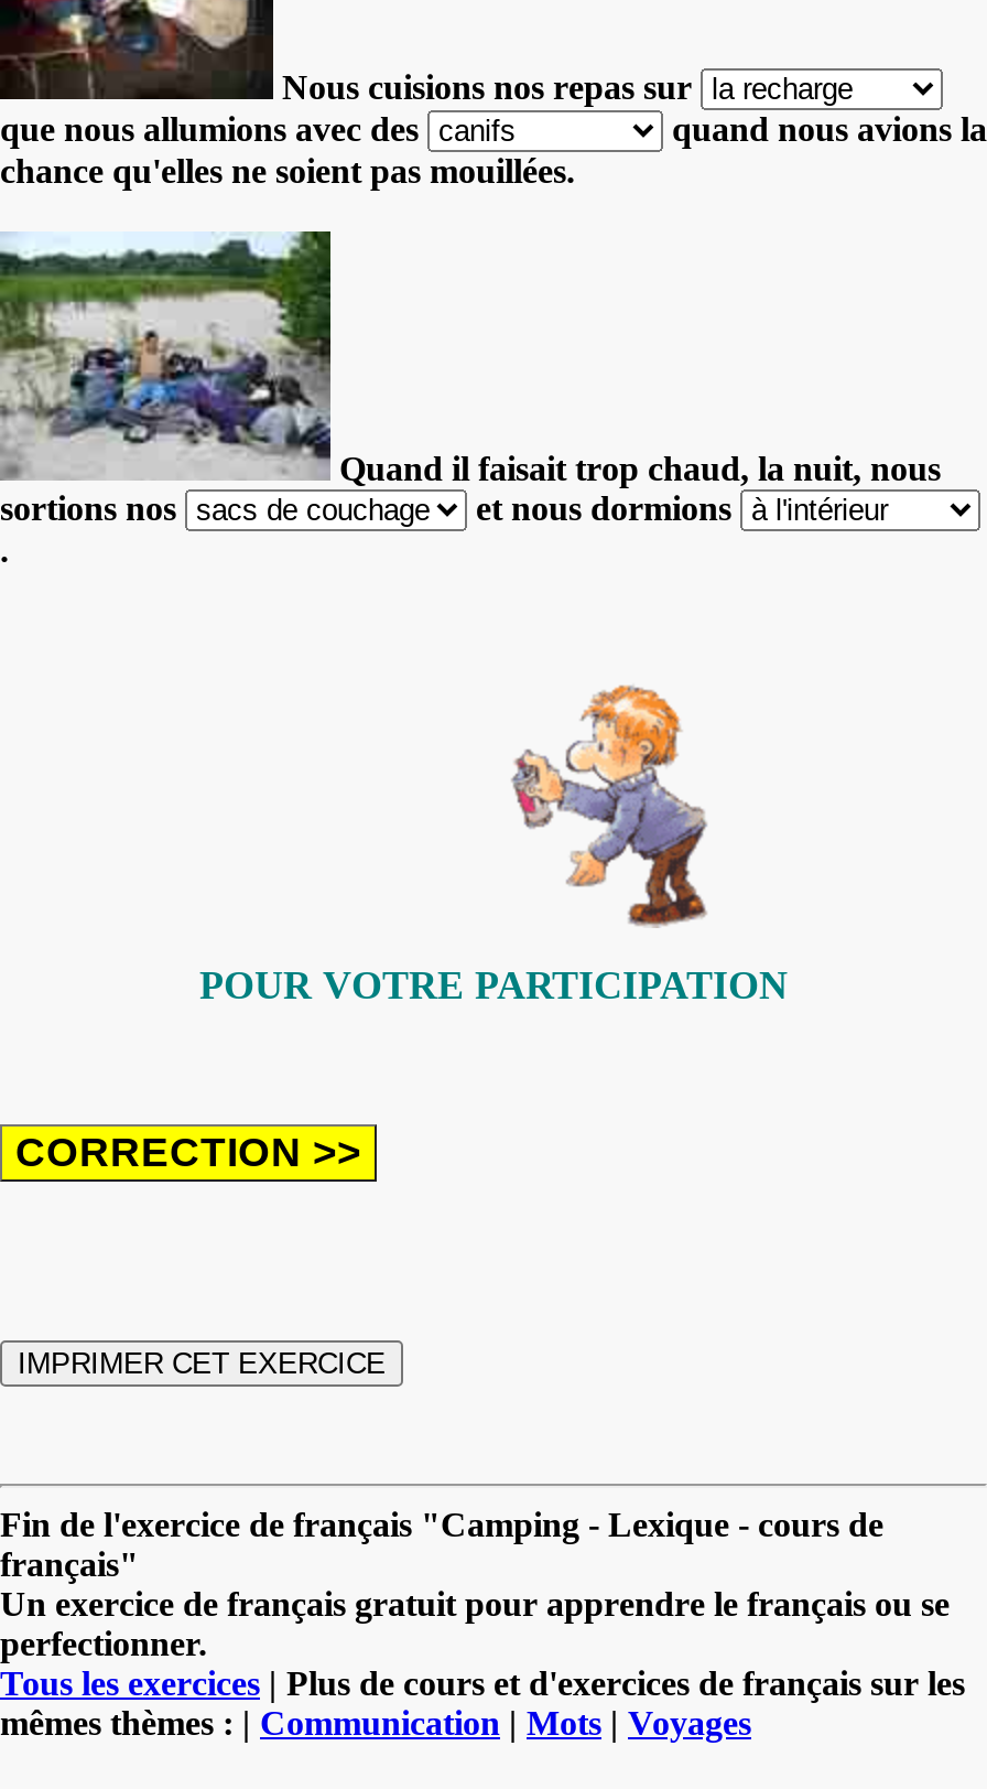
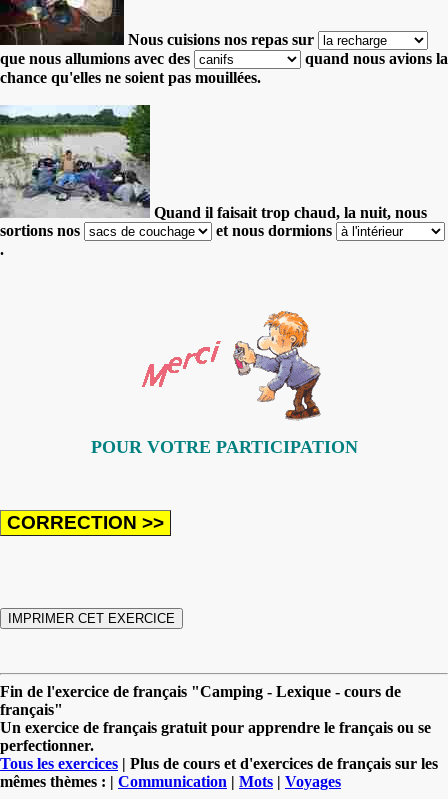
+ [image]
